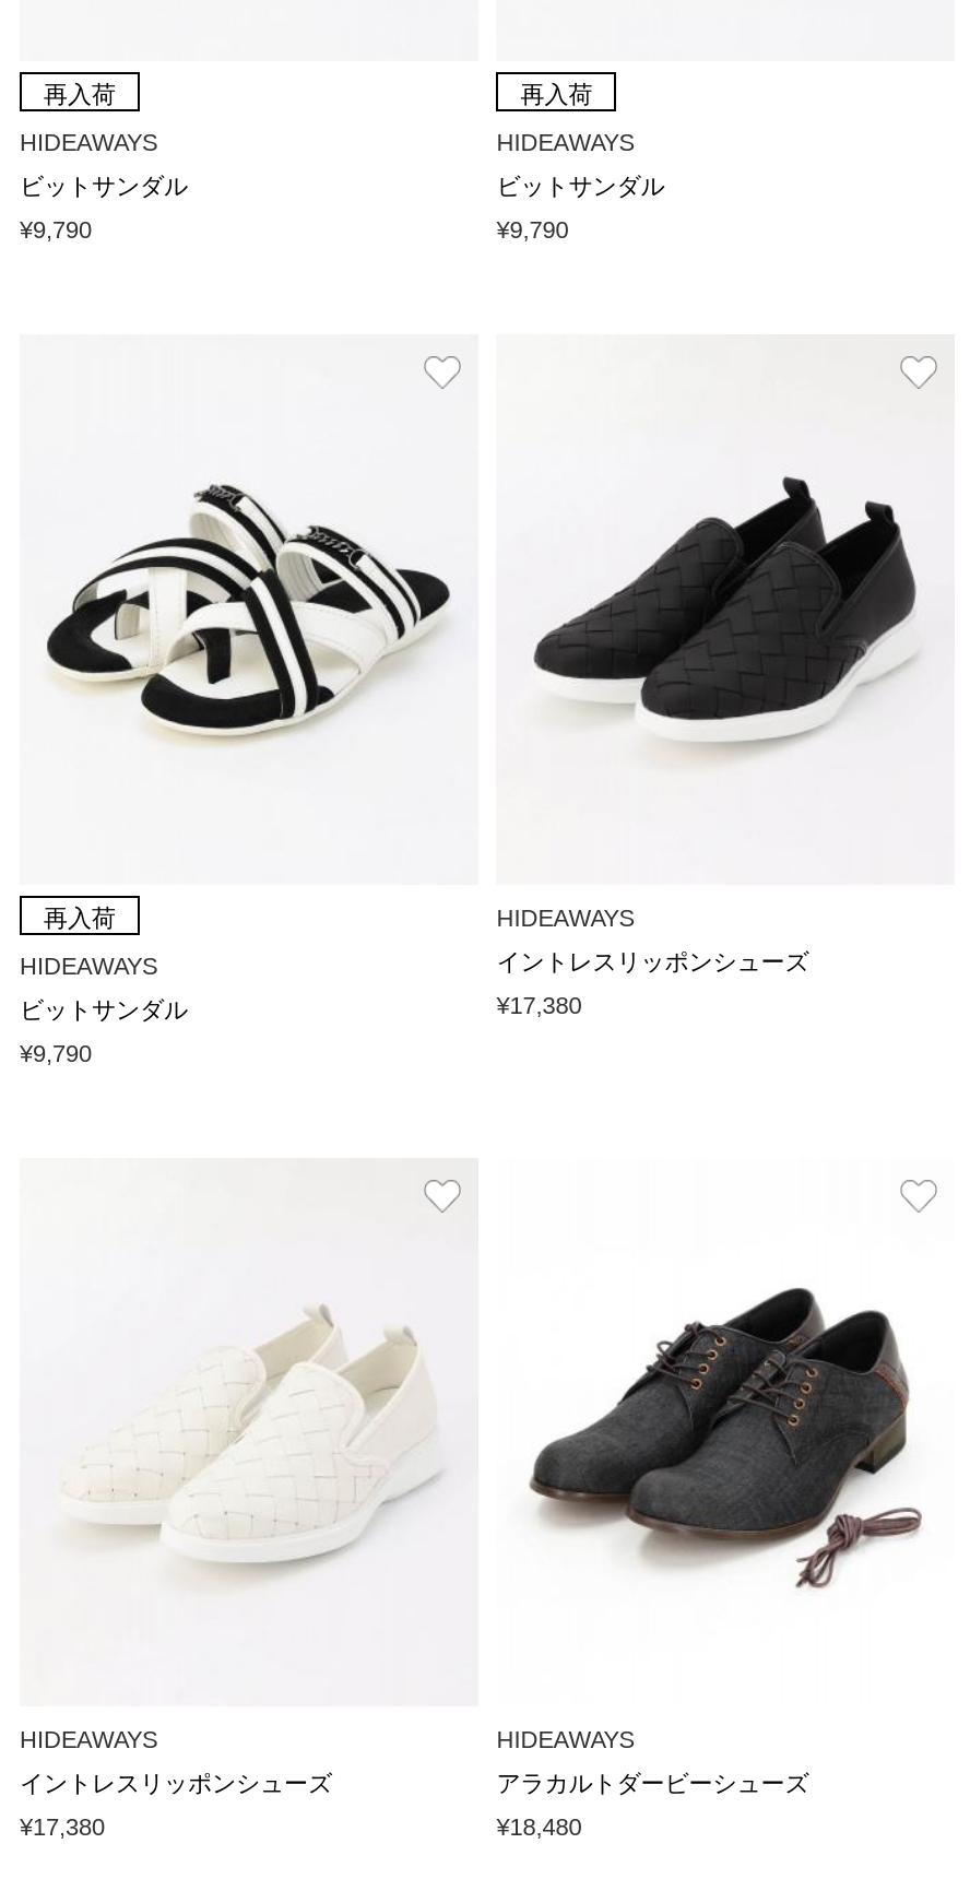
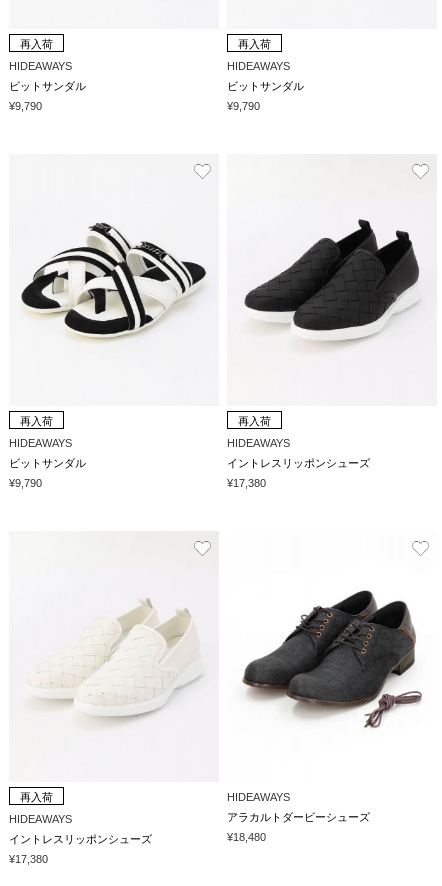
+ 再入荷

+ 再入荷
